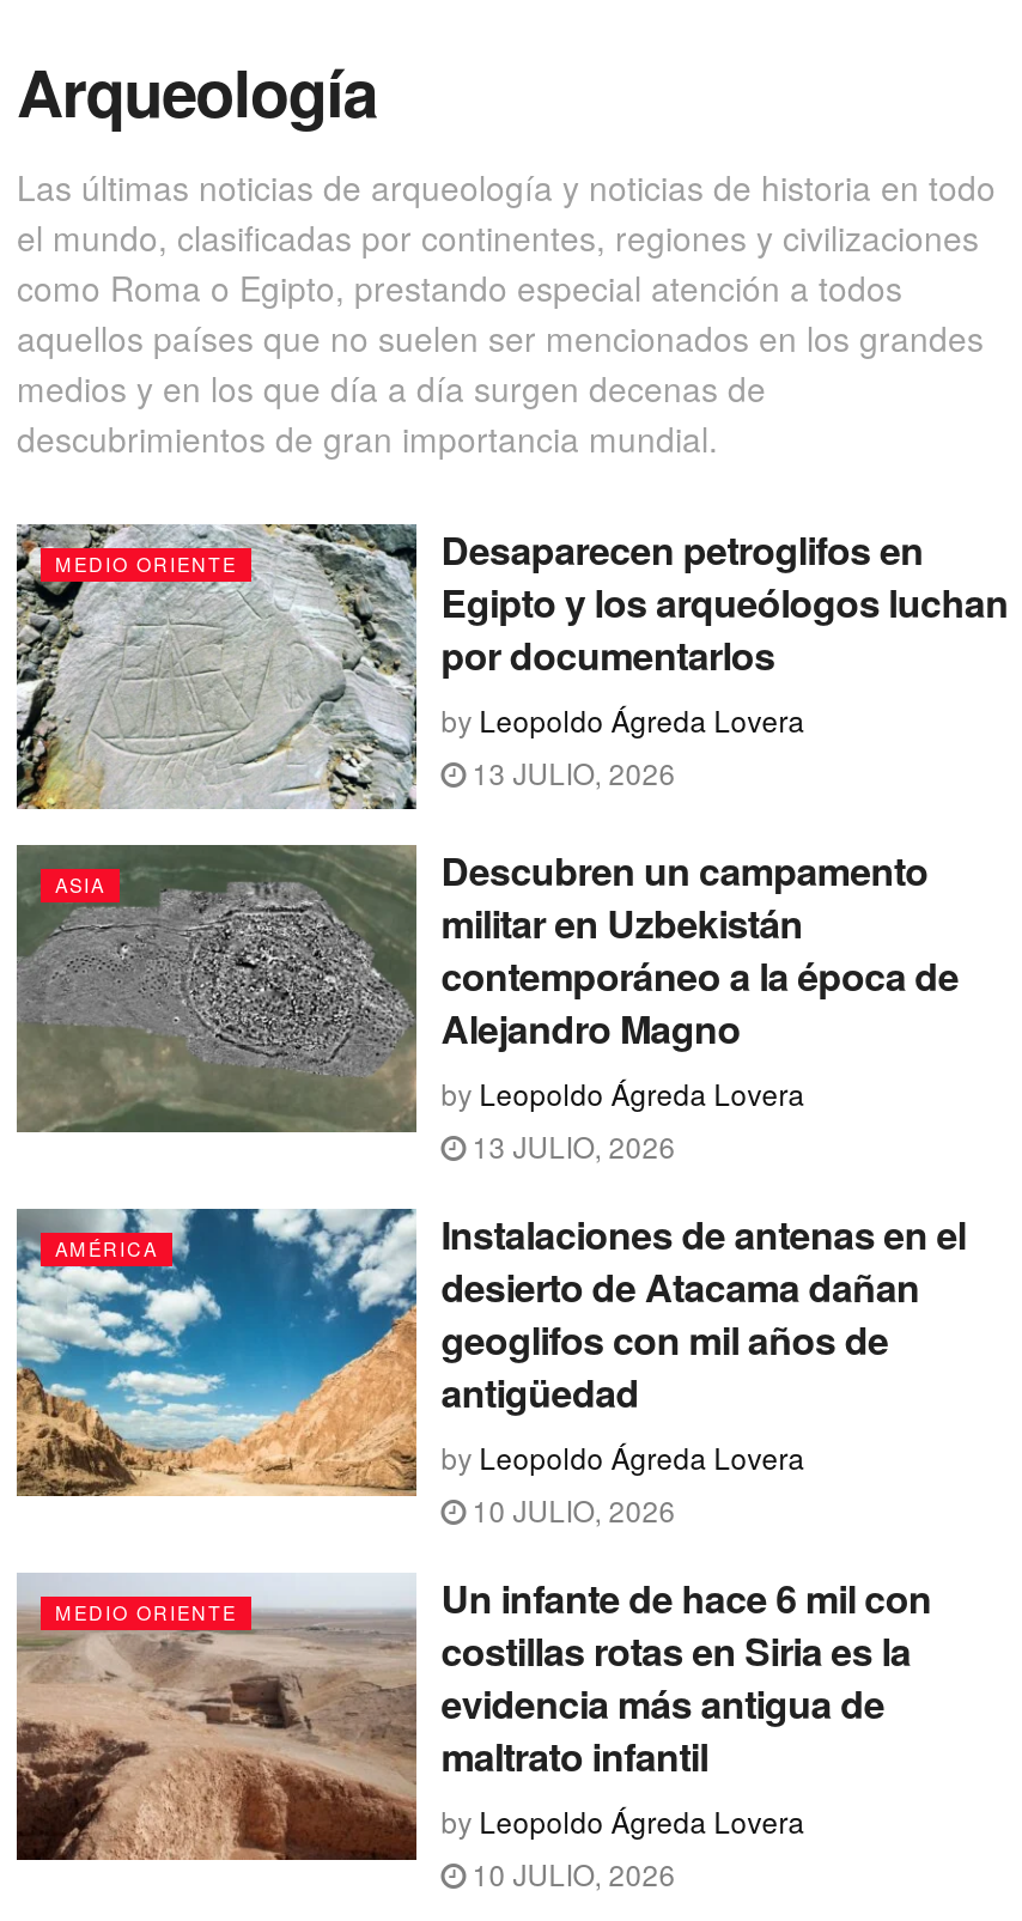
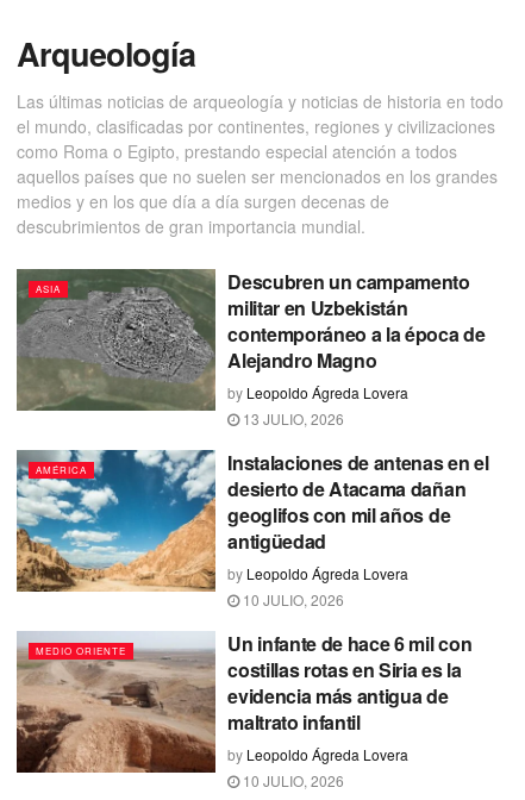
- [image]
- MEDIO ORIENTE
- Desaparecen petroglifos en
- Egipto y los arqueólogos luchan
- por documentarlos
- by Leopoldo Ágreda Lovera
- 13 JULIO, 2026
